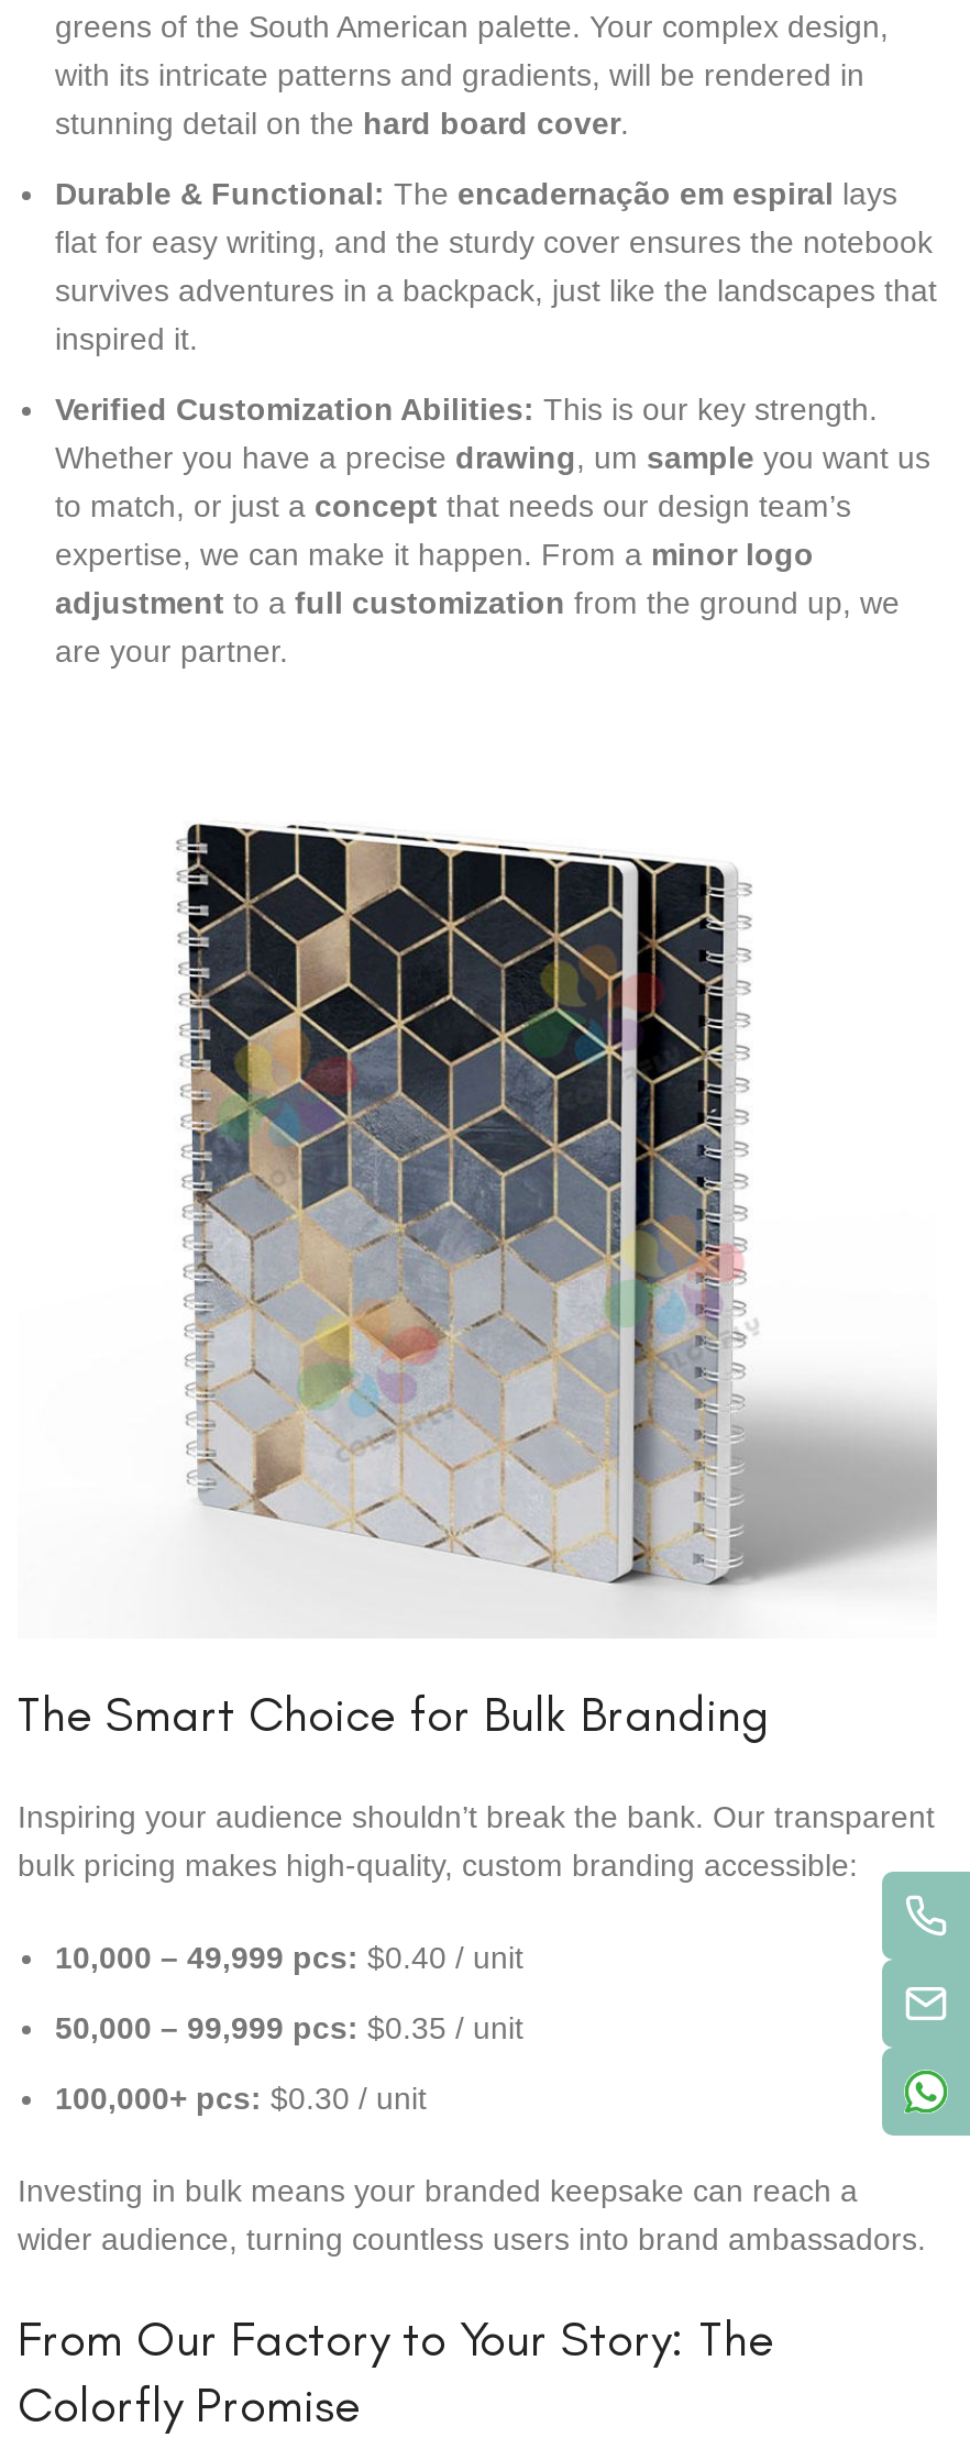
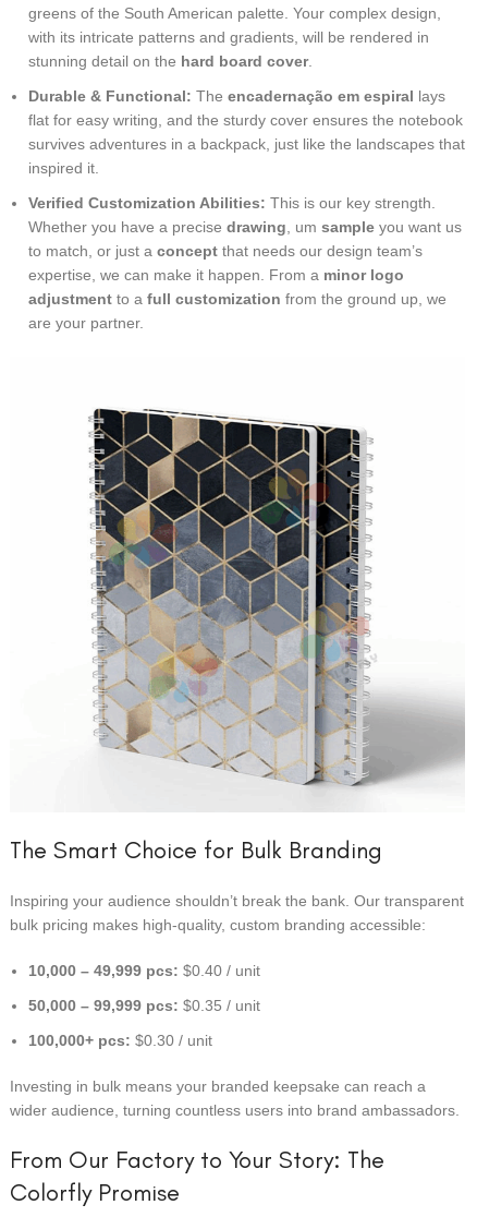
- [image]
